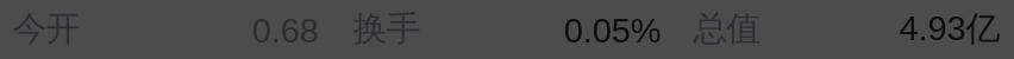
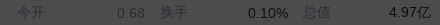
- 0.05%
+ 0.10%

- 4.93亿
+ 4.97亿
